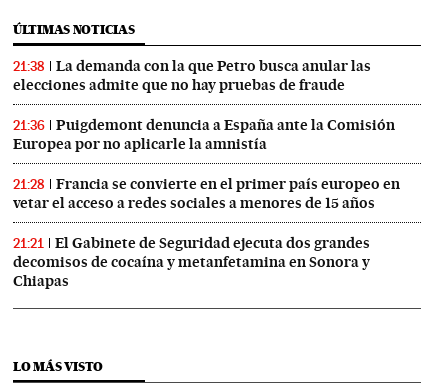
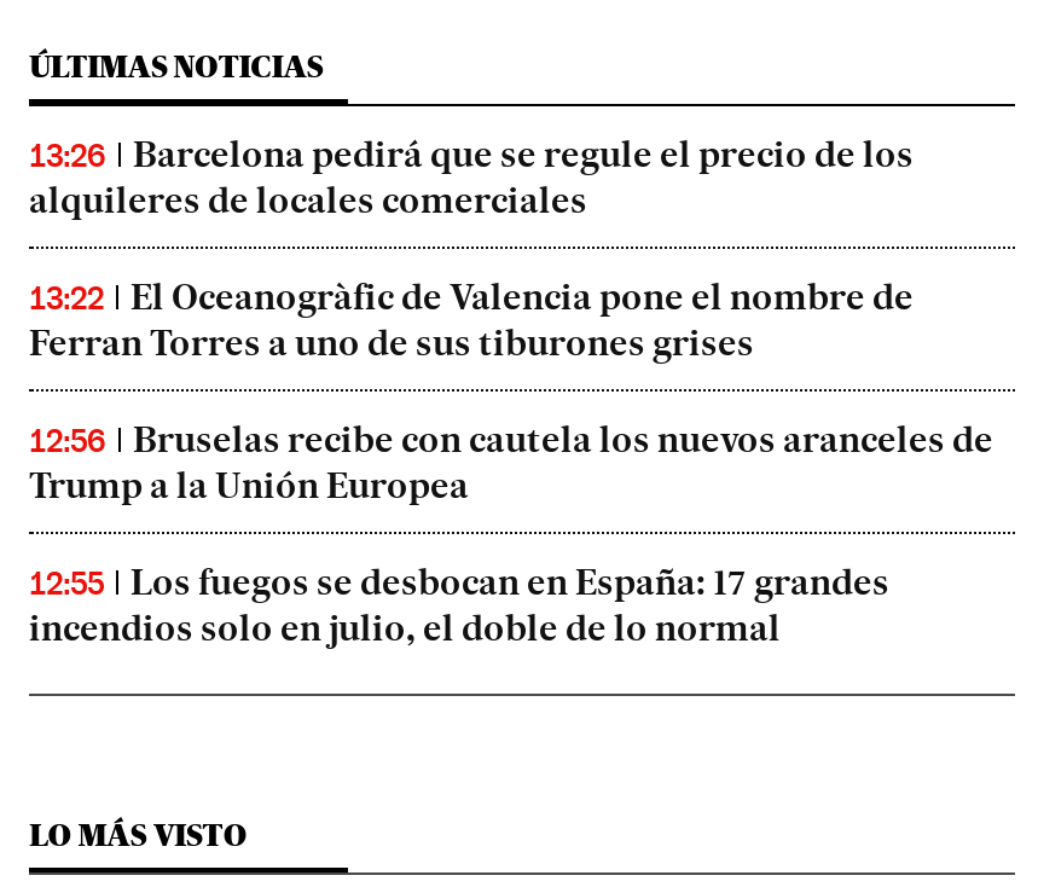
- 21:38
- La demanda con la que Petro busca anular las
- elecciones admite que no hay pruebas de fraude
+ 13:26
+ Barcelona pedirá que se regule el precio de los
+ alquileres de locales comerciales

- 21:36
- Puigdemont denuncia a España ante la Comisión
- Europea por no aplicarle la amnistía
+ 13:22
+ El Oceanogràfic de Valencia pone el nombre de
+ Ferran Torres a uno de sus tiburones grises

- 21:28
- Francia se convierte en el primer país europeo en
- vetar el acceso a redes sociales a menores de 15 años
+ 12:56
+ Bruselas recibe con cautela los nuevos aranceles de
+ Trump a la Unión Europea

- 21:21
- El Gabinete de Seguridad ejecuta dos grandes
- decomisos de cocaína y metanfetamina en Sonora y
- Chiapas
+ 12:55
+ Los fuegos se desbocan en España: 17 grandes
+ incendios solo en julio, el doble de lo normal
